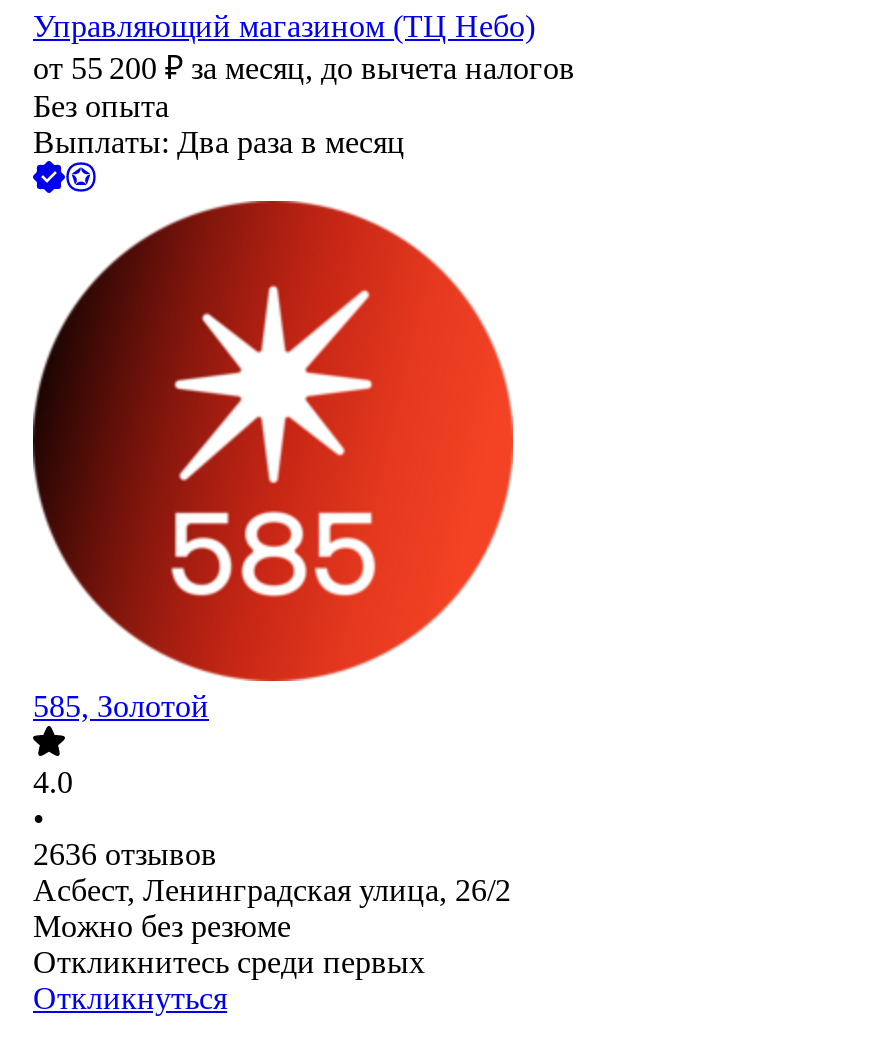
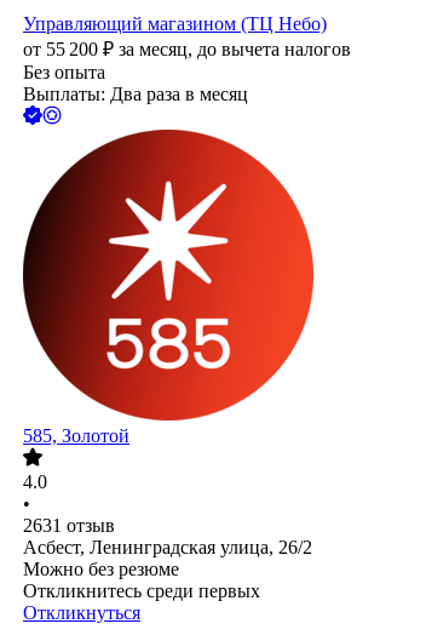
- 2636 отзывов
+ 2631 отзыв
